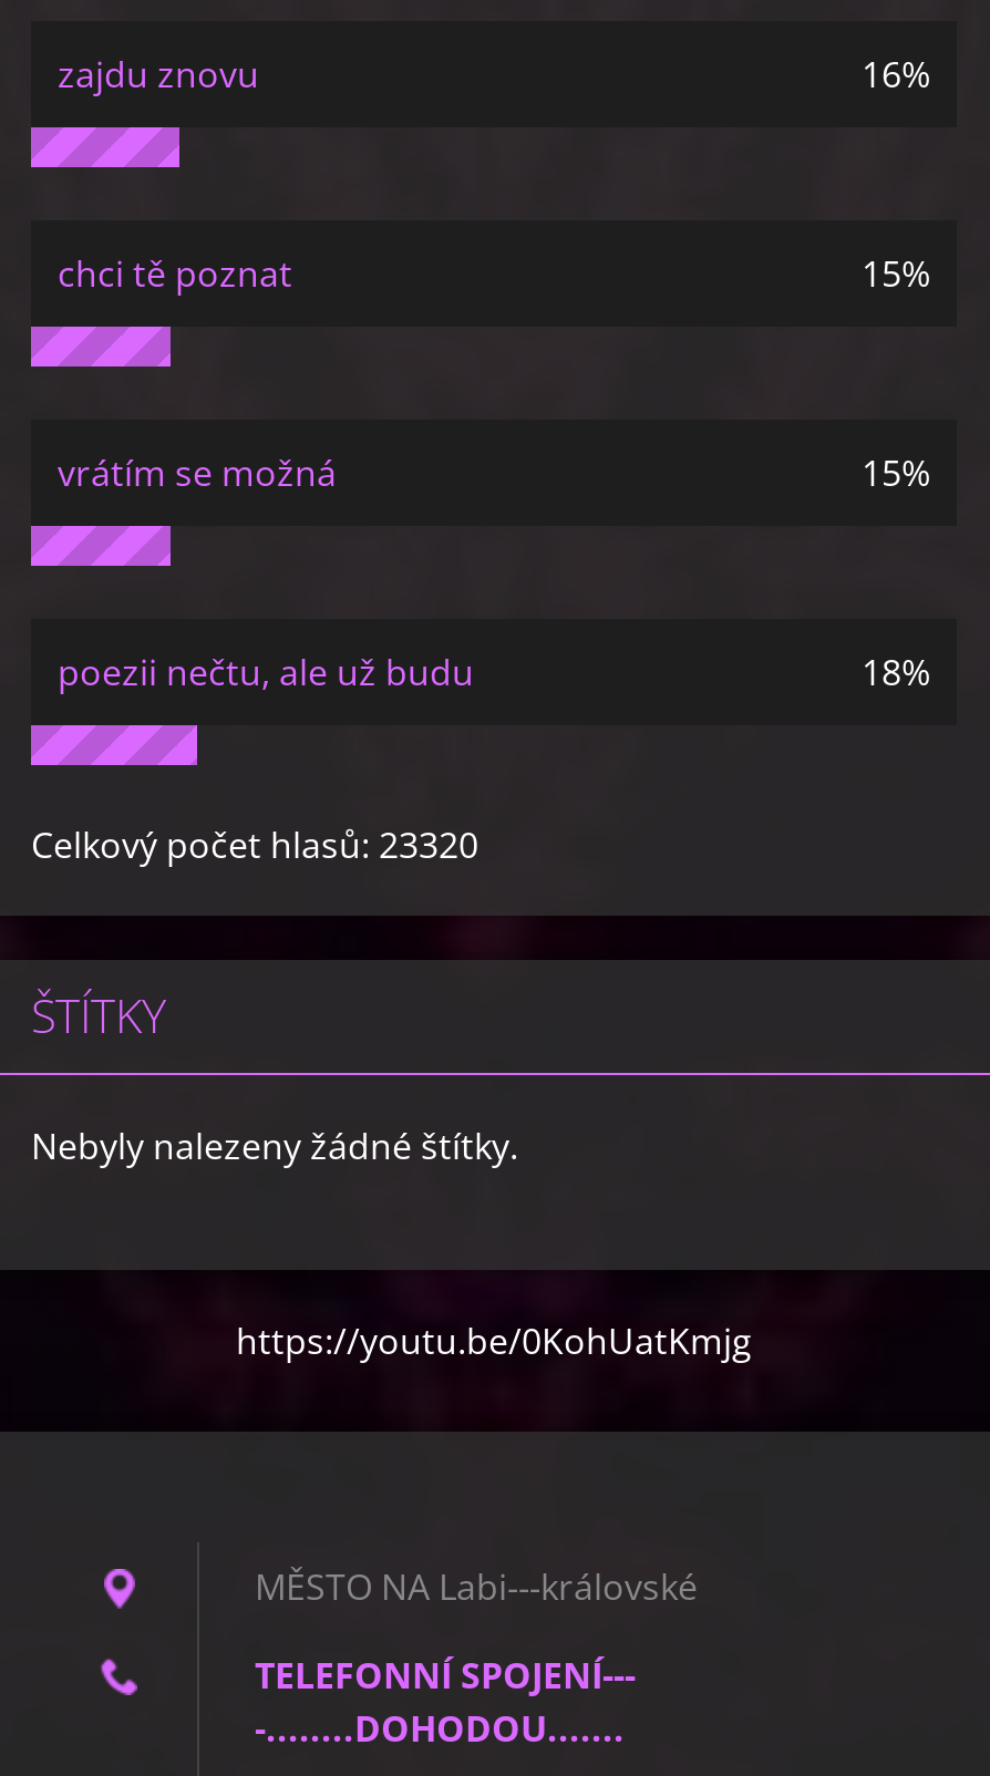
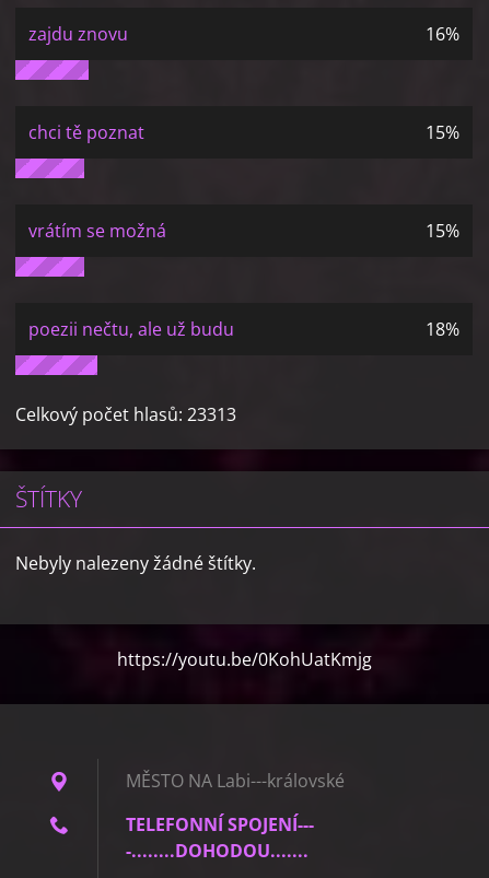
- Celkový počet hlasů: 23320
+ Celkový počet hlasů: 23313
